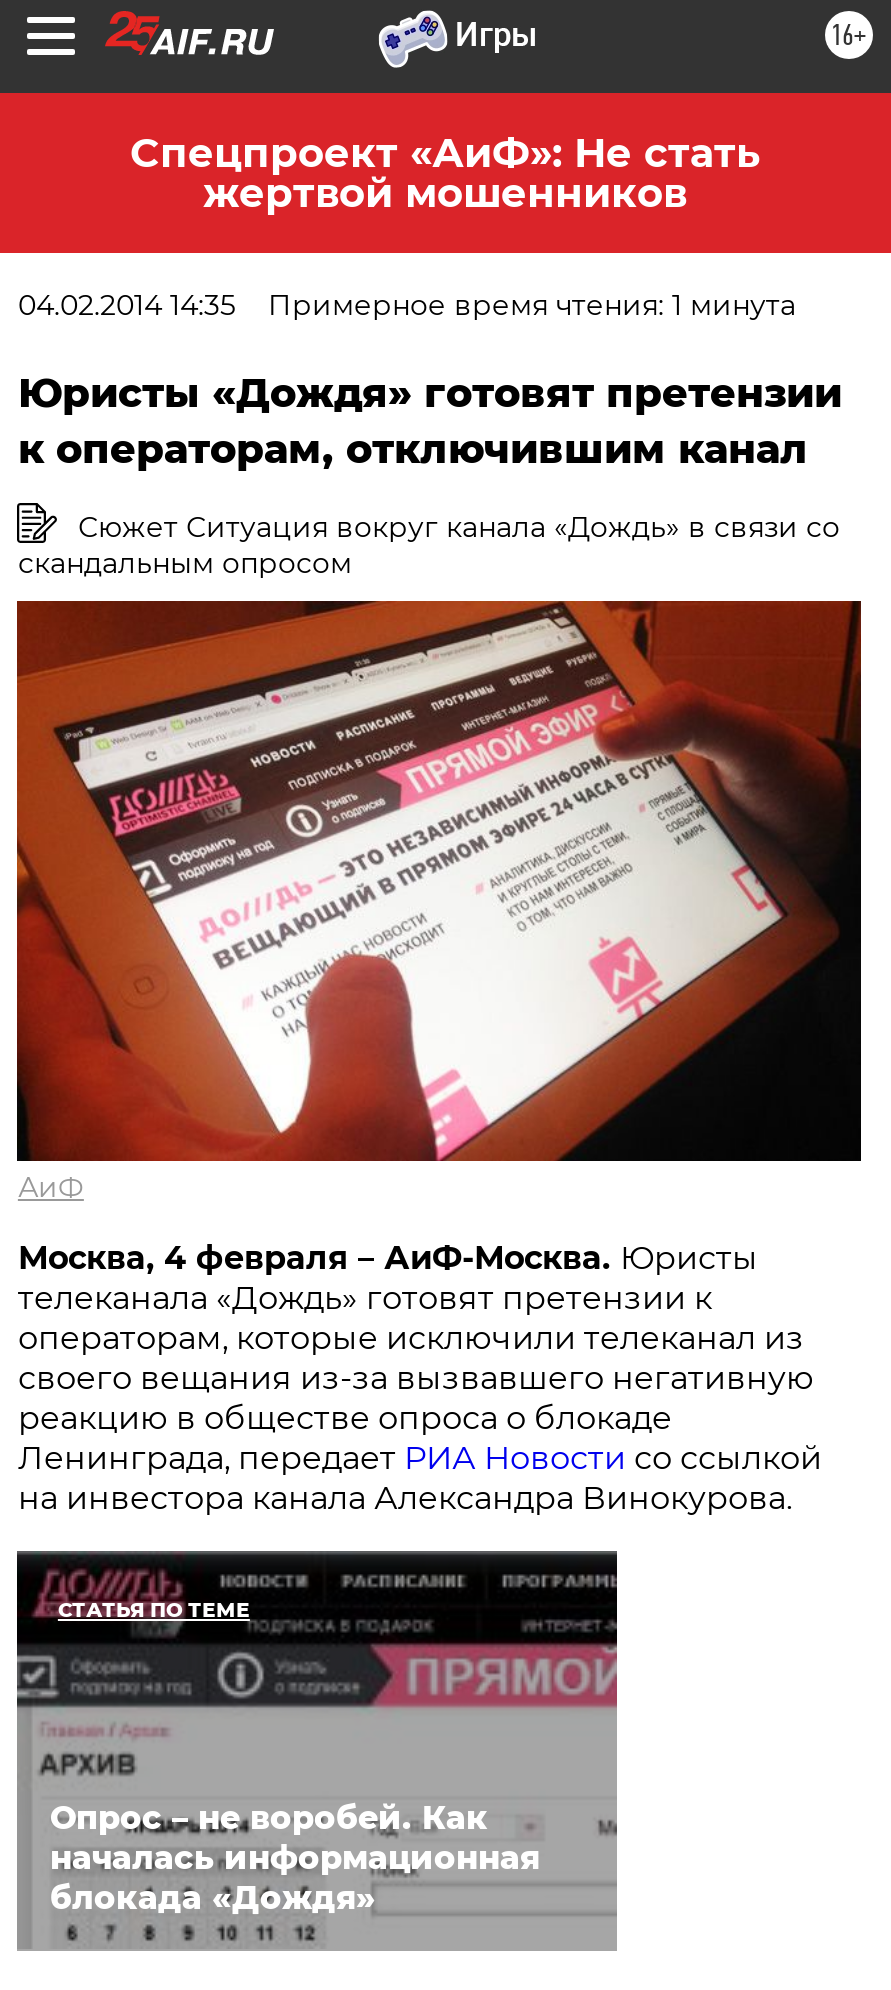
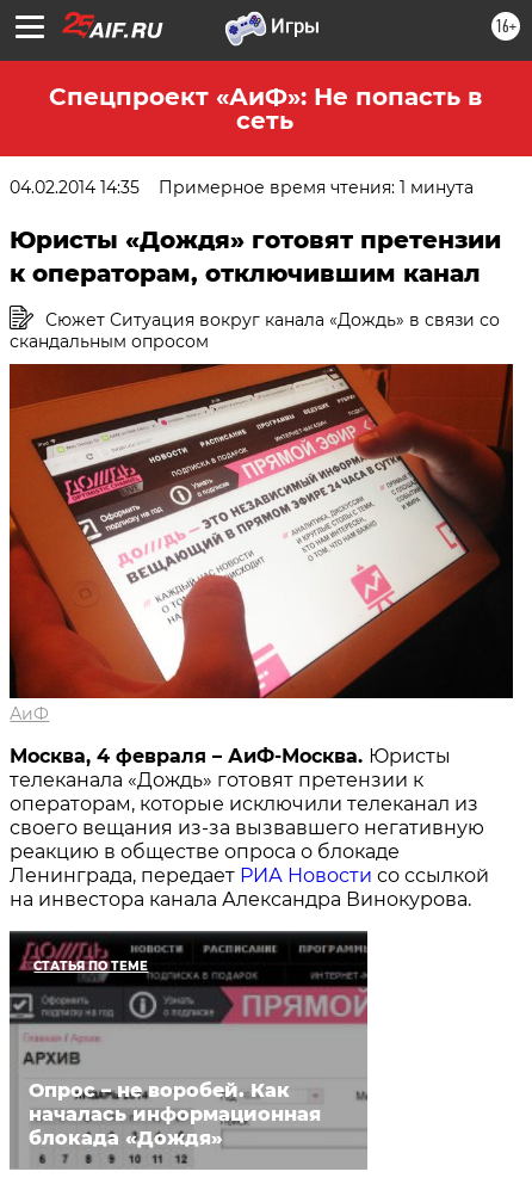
- Спецпроект «АиФ»: Не стать
- жертвой мошенников
+ Спецпроект «АиФ»: Не попасть в
+ сеть
